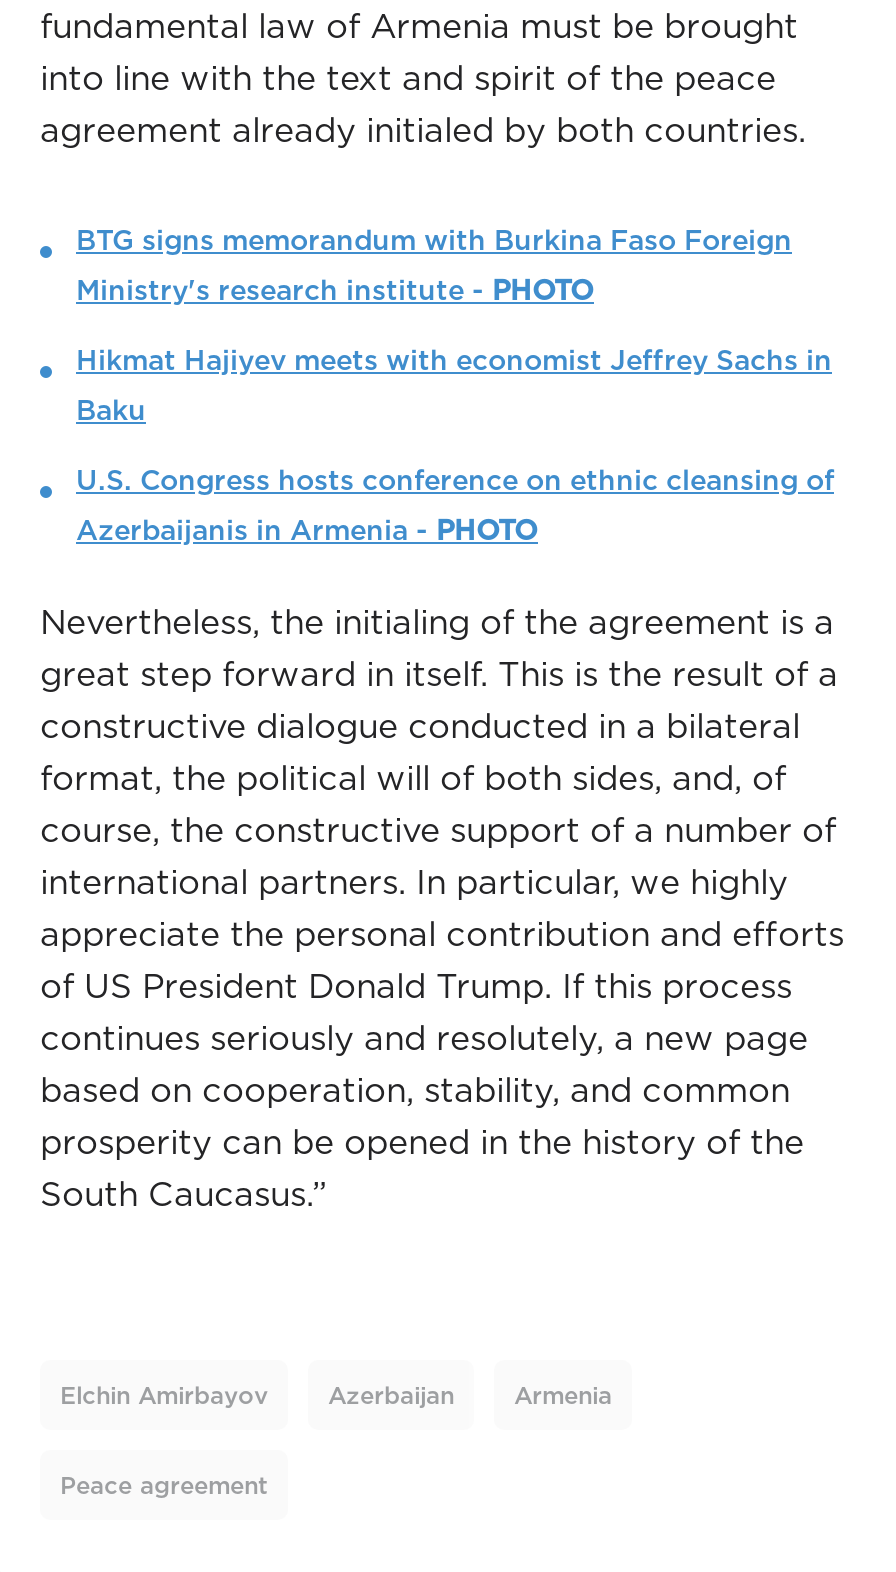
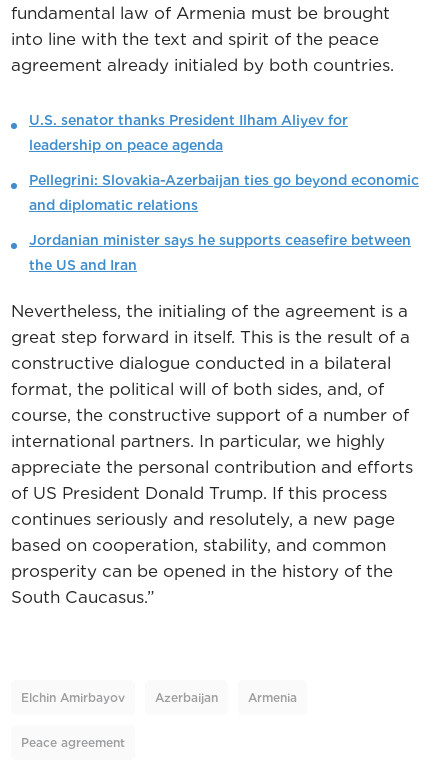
- BTG signs memorandum with Burkina Faso Foreign
+ U.S. senator thanks President Ilham Aliyev for

- Ministry's research institute - PHOTO
+ leadership on peace agenda

- Hikmat Hajiyev meets with economist Jeffrey Sachs in
+ Pellegrini: Slovakia-Azerbaijan ties go beyond economic

- Baku
+ and diplomatic relations

- U.S. Congress hosts conference on ethnic cleansing of
+ Jordanian minister says he supports ceasefire between

- Azerbaijanis in Armenia - PHOTO
+ the US and Iran
